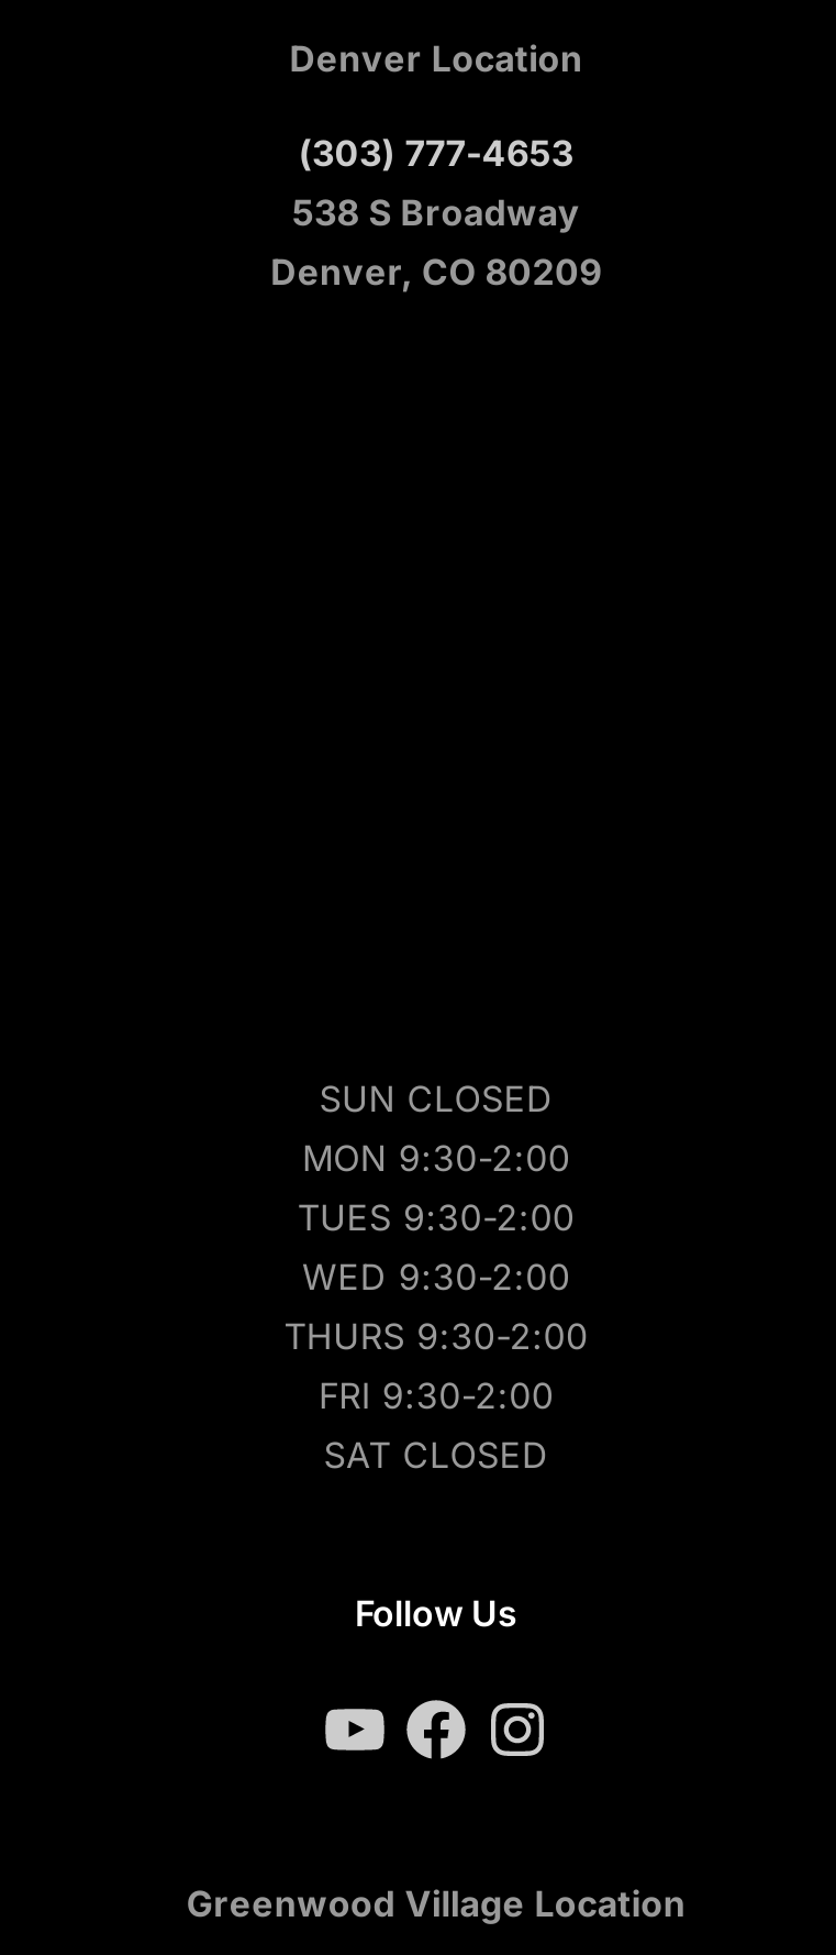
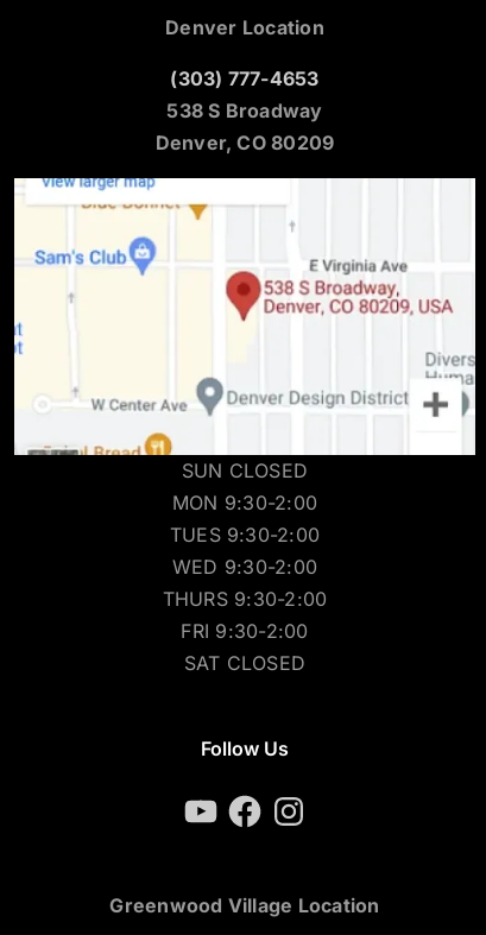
+ [image]
